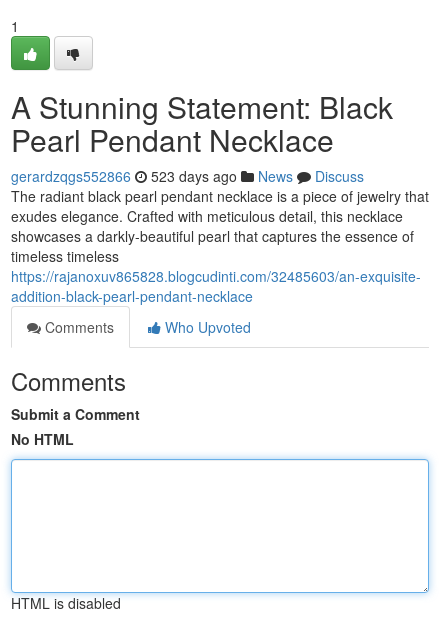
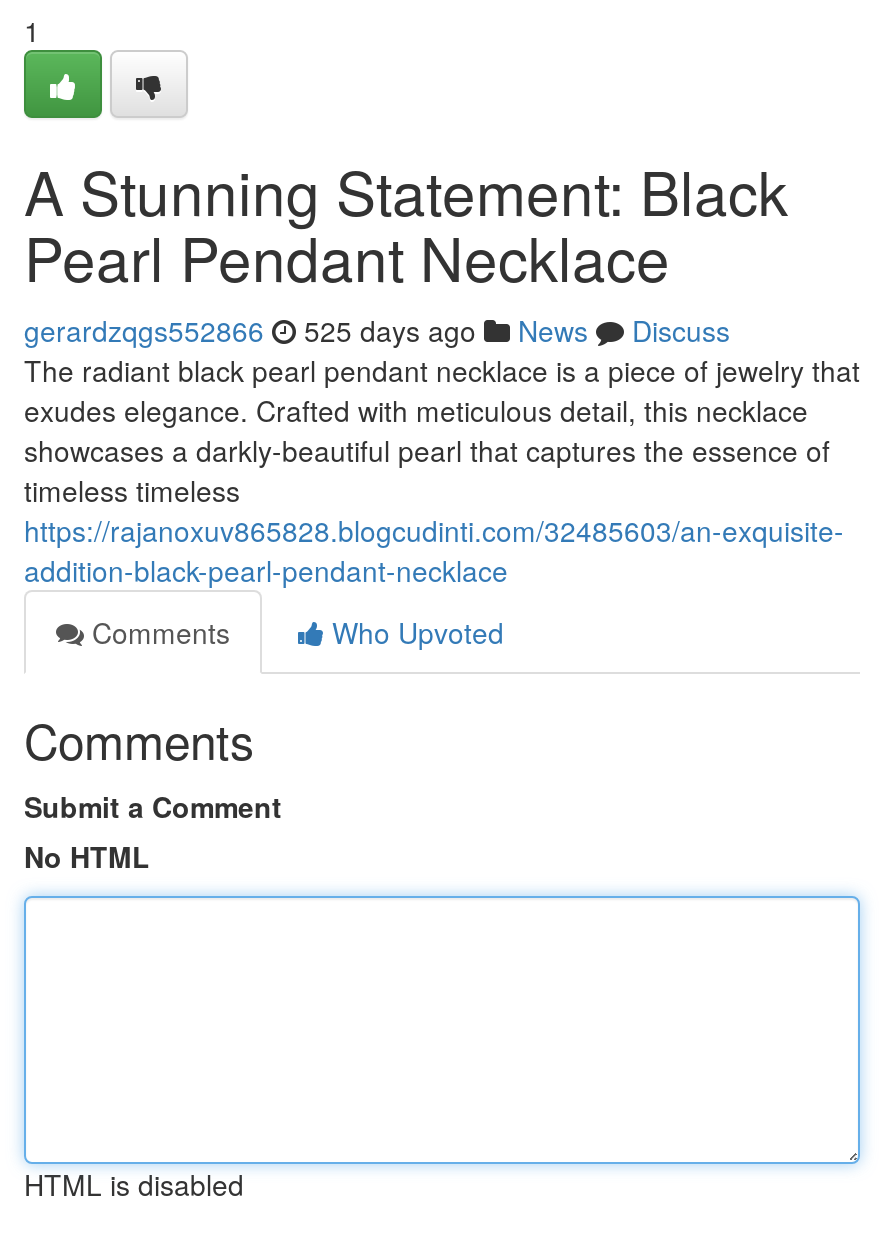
- gerardzqgs552866 523 days ago News Discuss
+ gerardzqgs552866 525 days ago News Discuss
